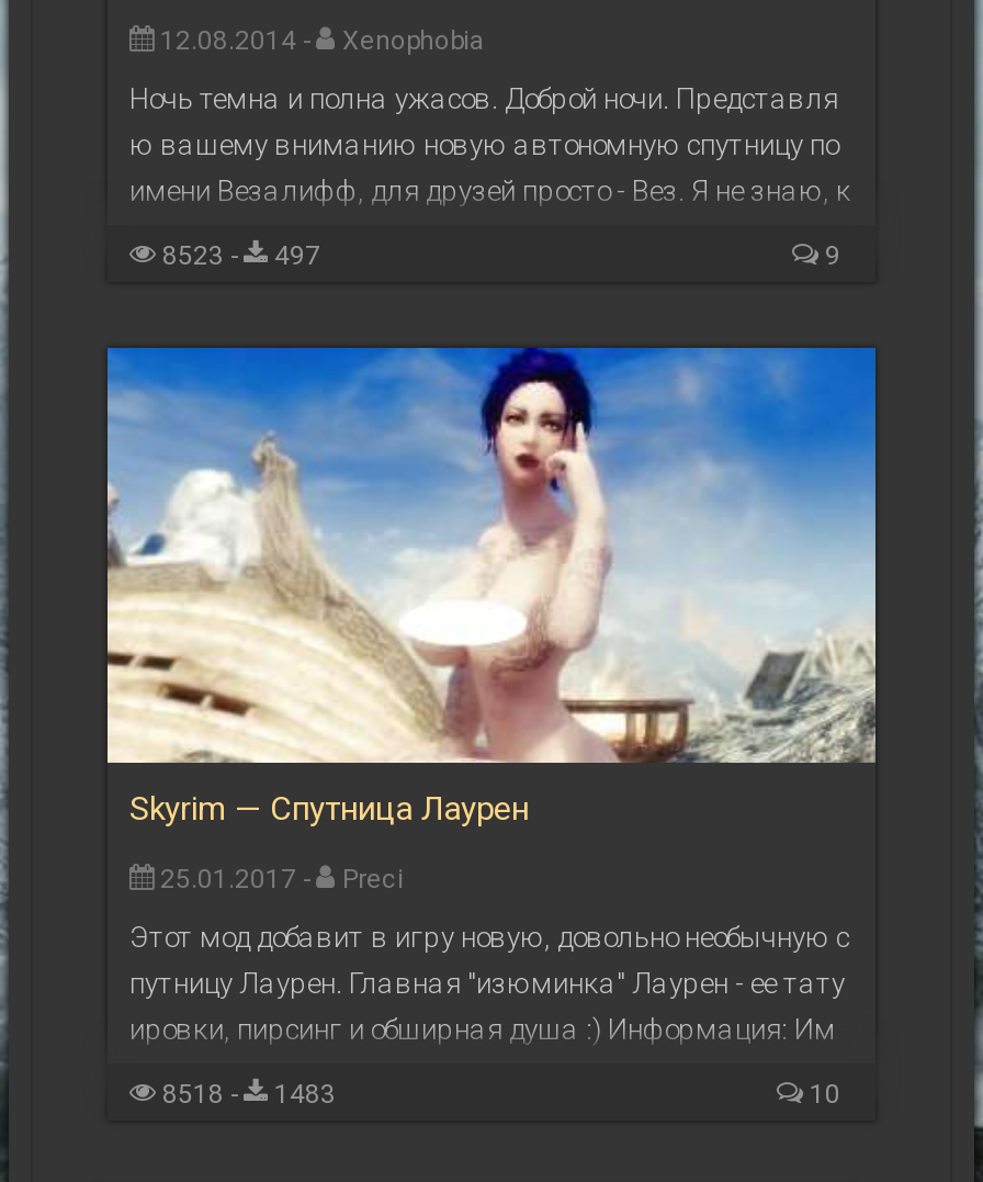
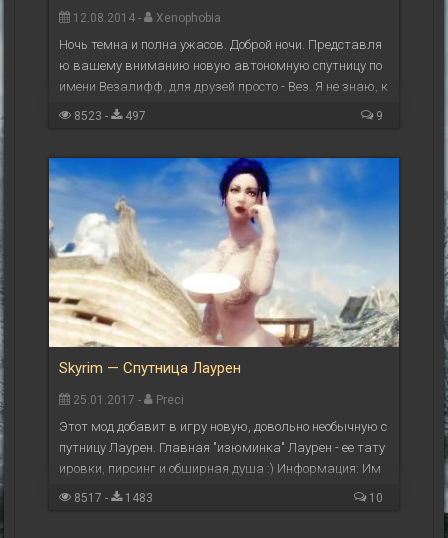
- 8518 - 1483
+ 8517 - 1483
